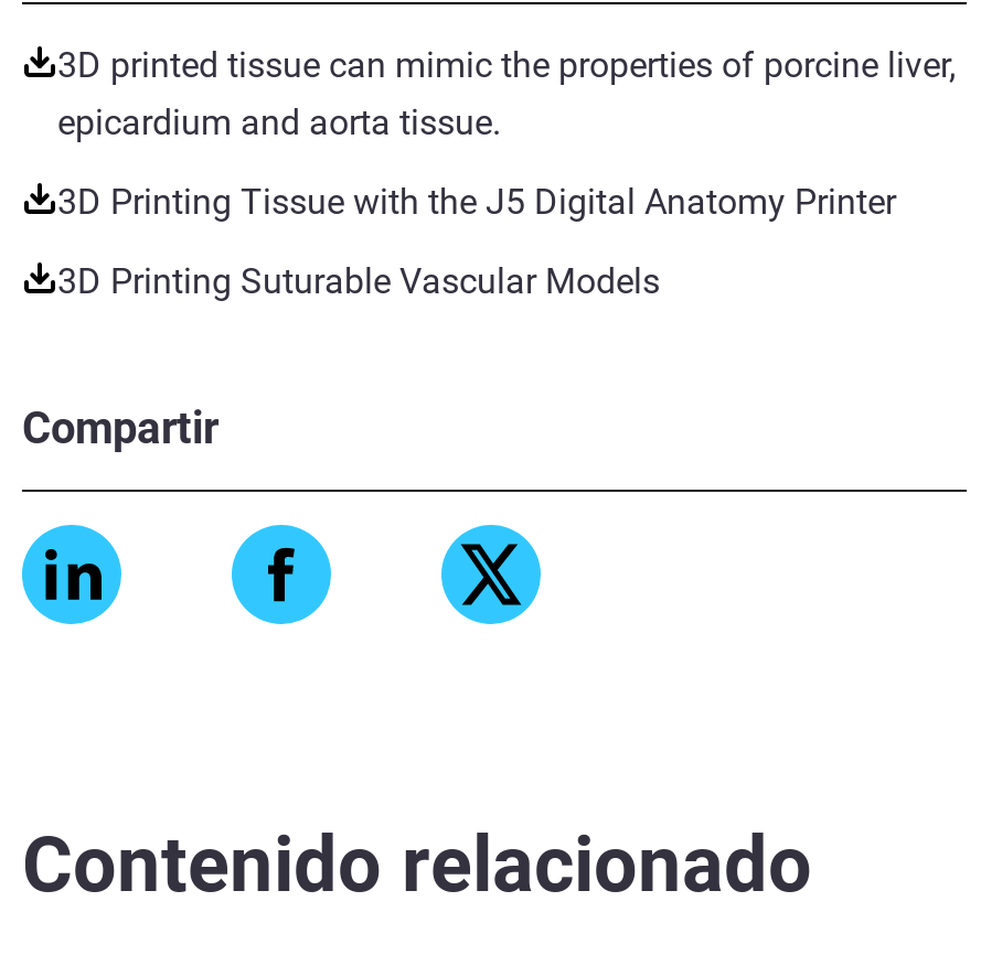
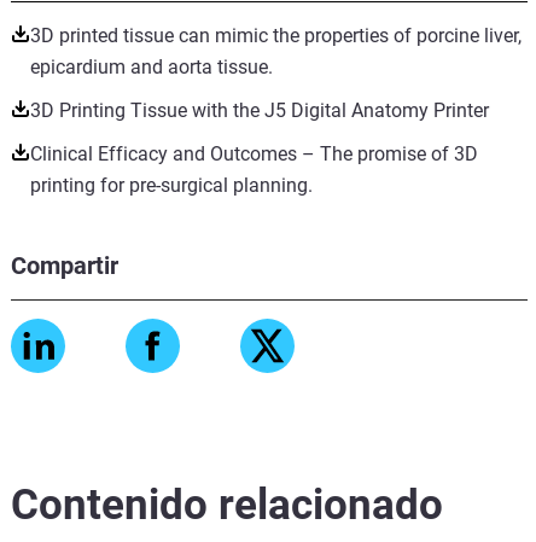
- 3D Printing Suturable Vascular Models
+ Clinical Efficacy and Outcomes – The promise of 3D
+ printing for pre-surgical planning.
